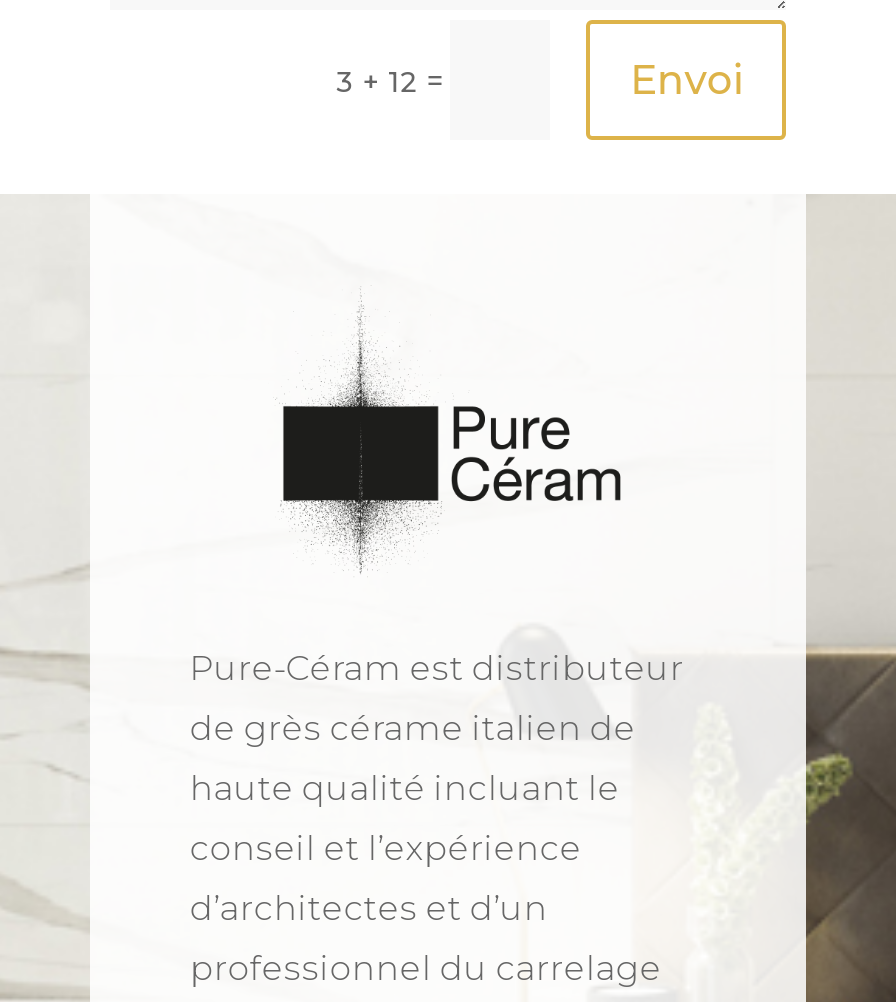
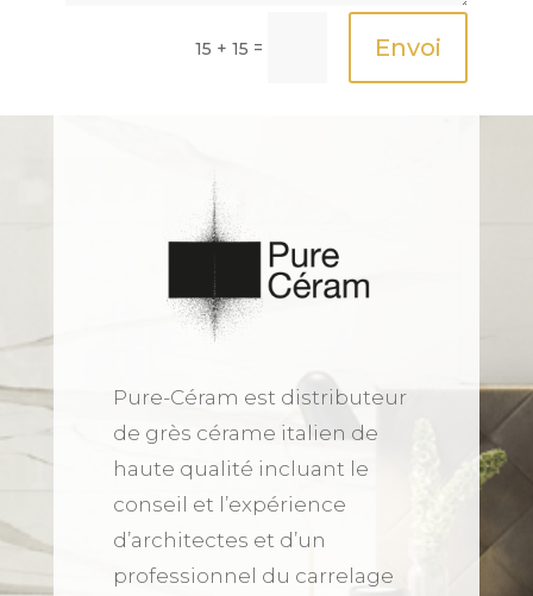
- 3 + 12 =
+ 15 + 15 =
